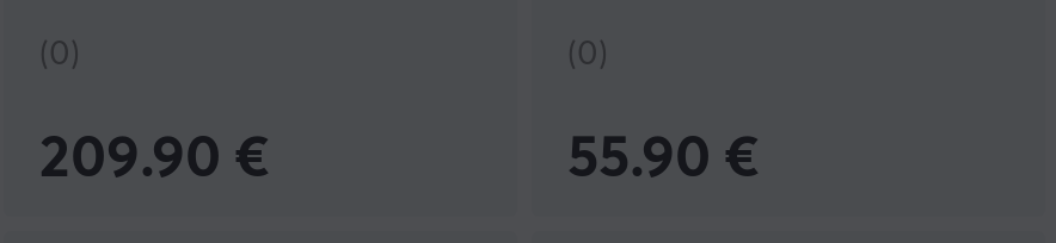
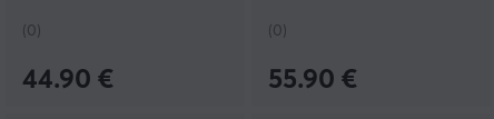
- 209.90 €
+ 44.90 €
